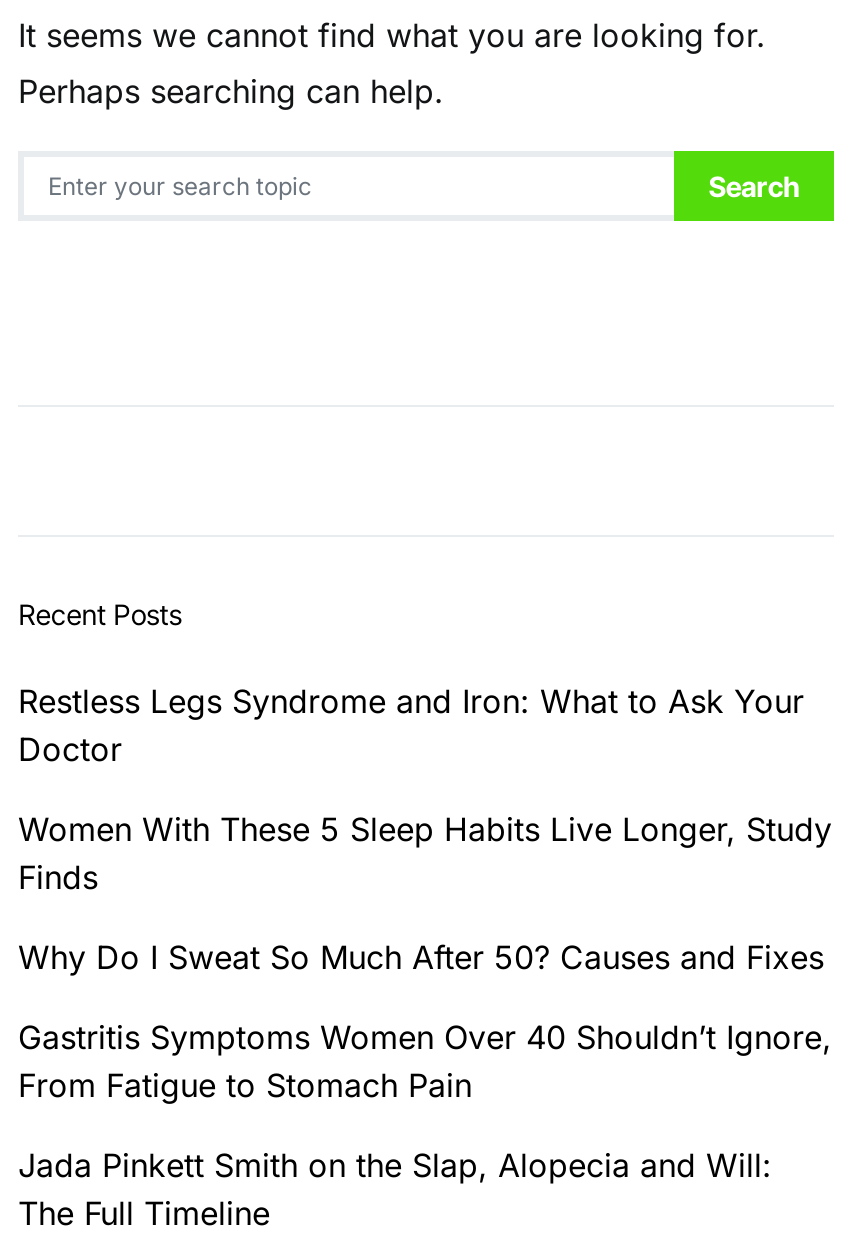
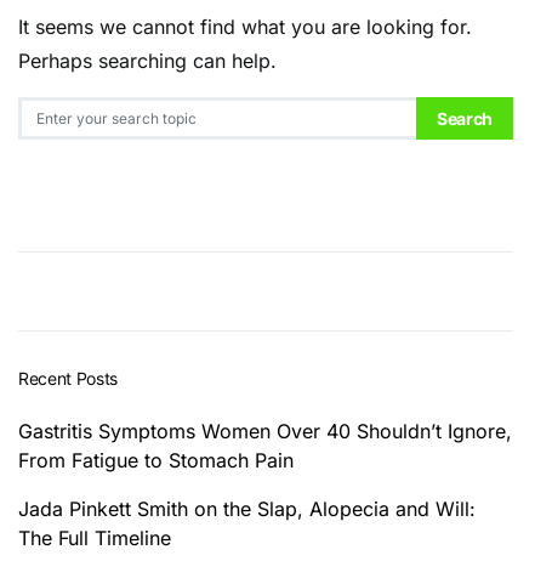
- Restless Legs Syndrome and Iron: What to Ask Your
- Doctor
- Women With These 5 Sleep Habits Live Longer, Study
- Finds
- Why Do I Sweat So Much After 50? Causes and Fixes
